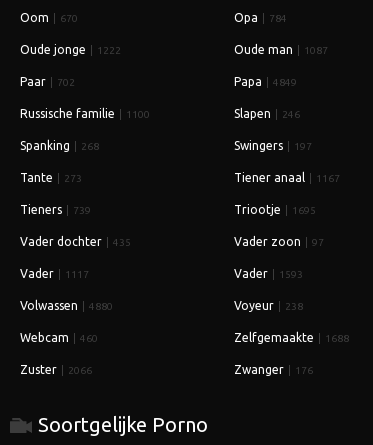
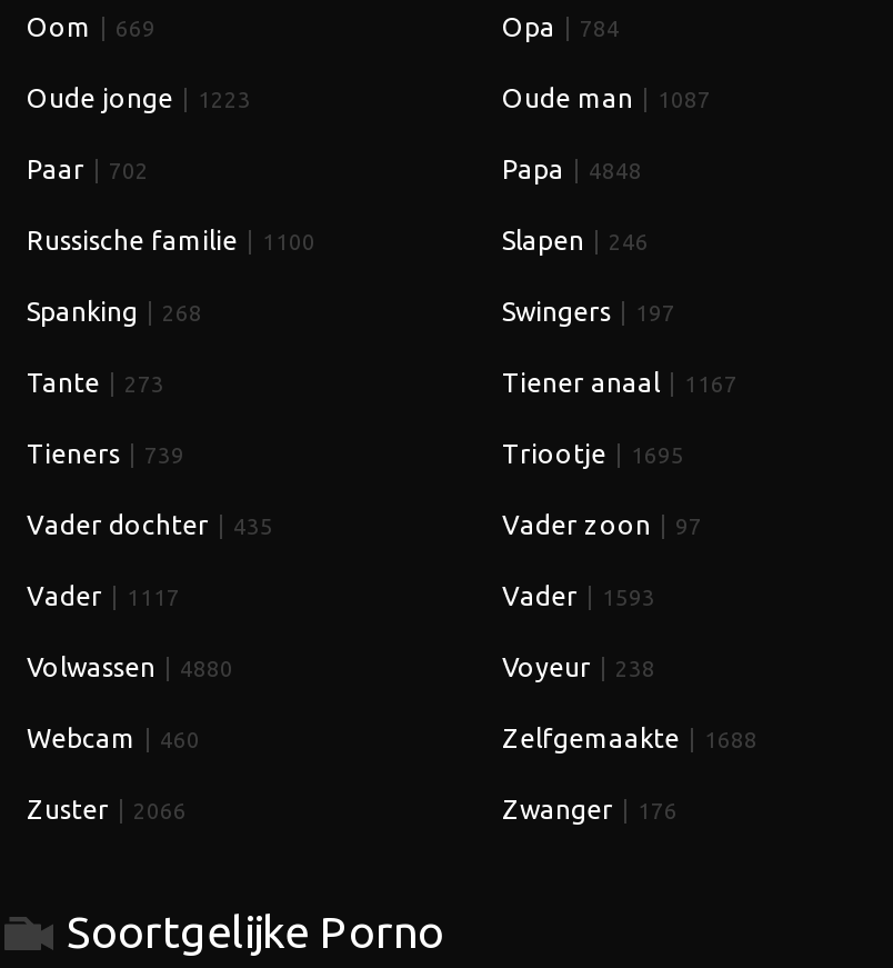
- Oom 670
+ Oom 669

- Oude jonge 1222
+ Oude jonge 1223

- Papa 4849
+ Papa 4848
